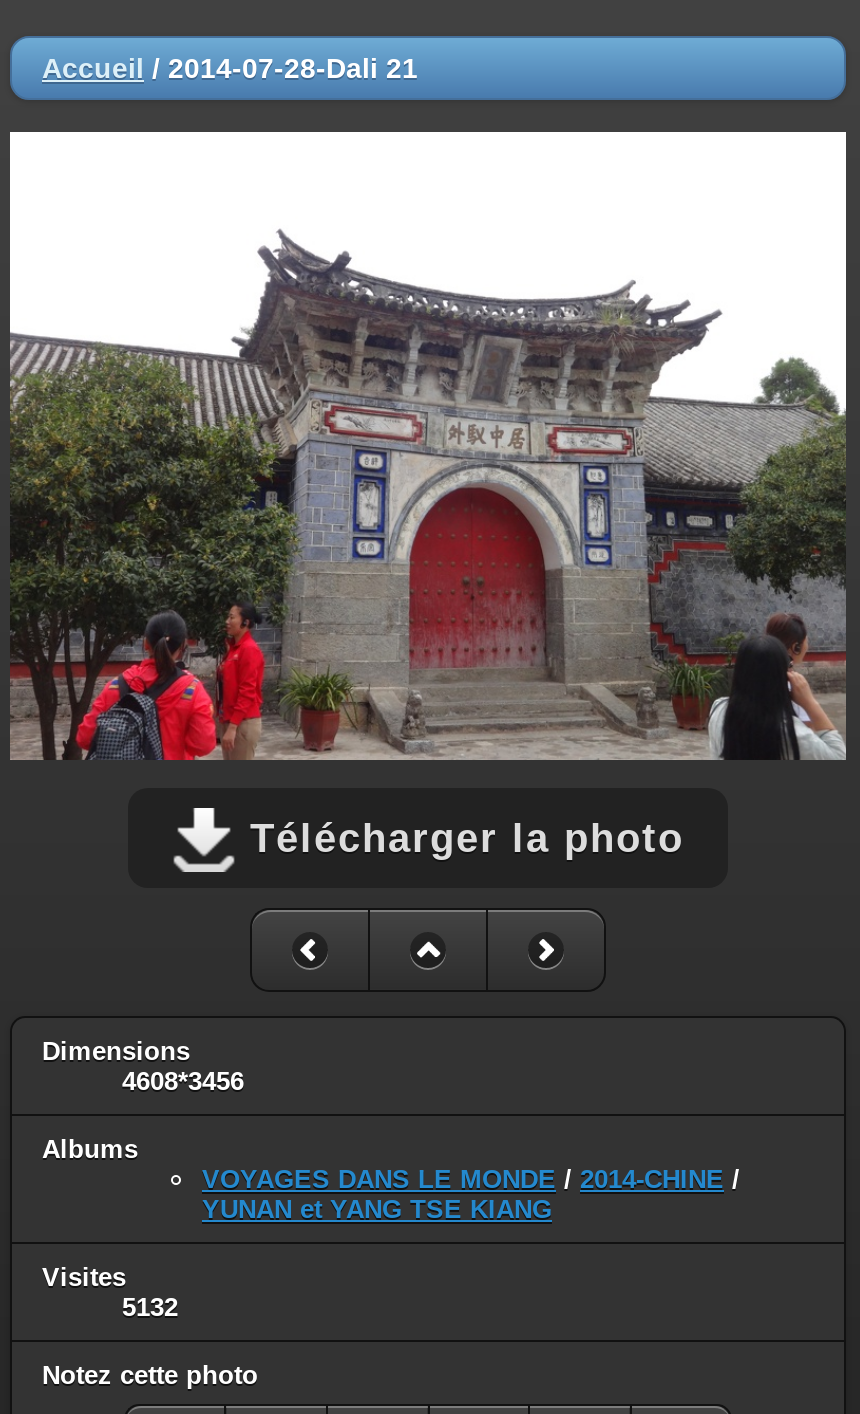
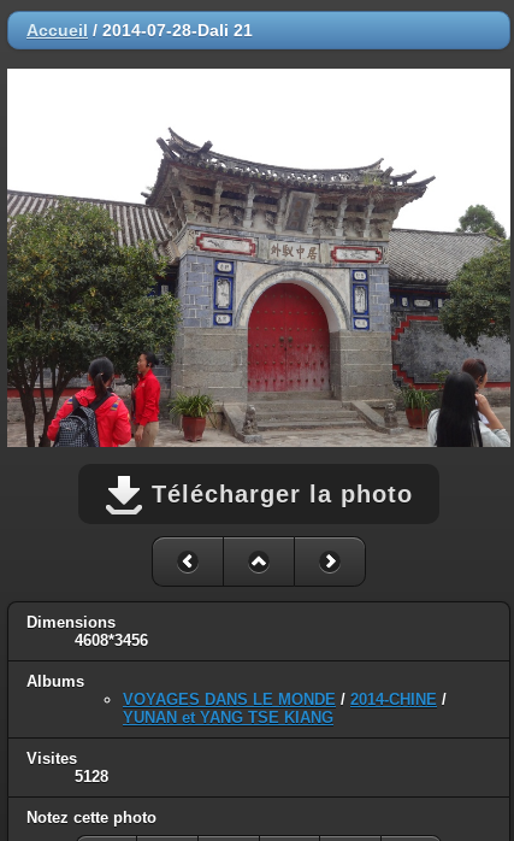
- 5132
+ 5128
